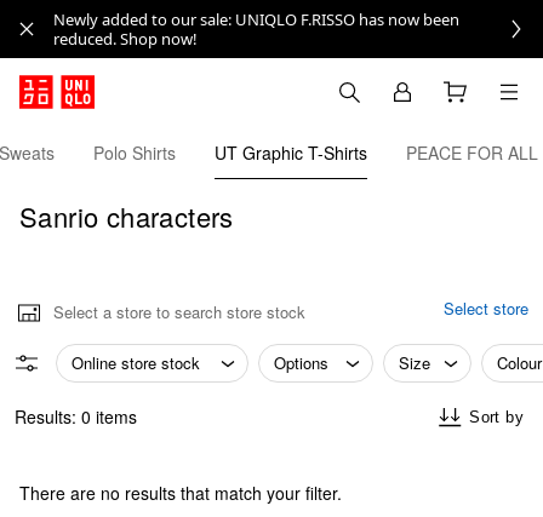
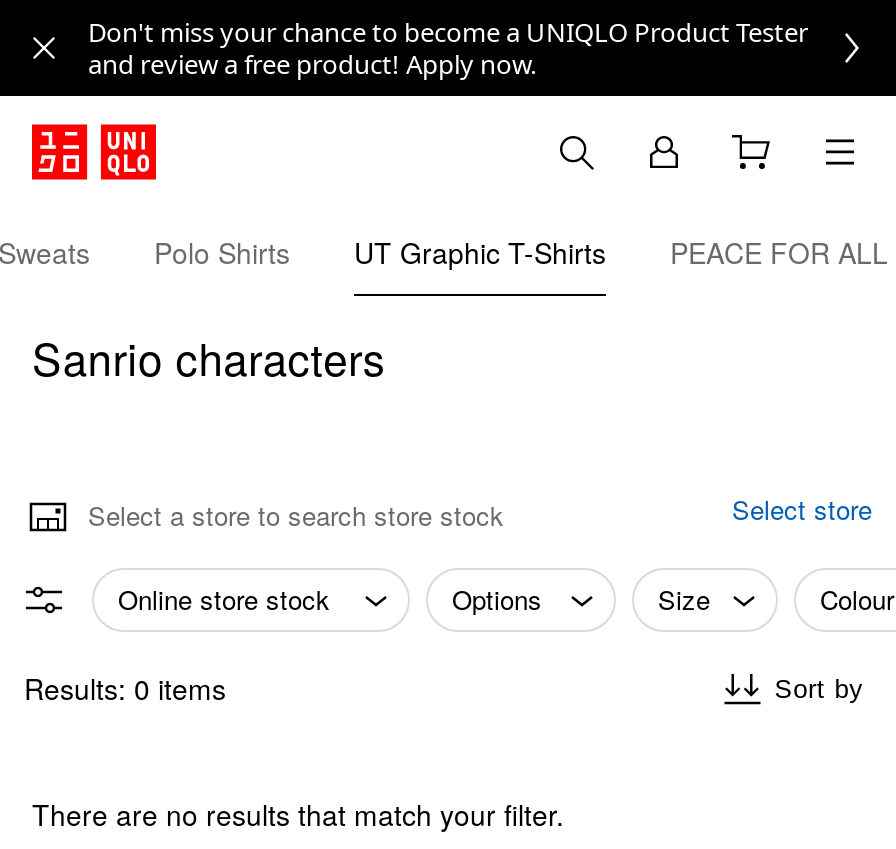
- Newly added to our sale: UNIQLO F.RISSO has now been
- reduced. Shop now!
+ Don't miss your chance to become a UNIQLO Product Tester
+ and review a free product! Apply now.
